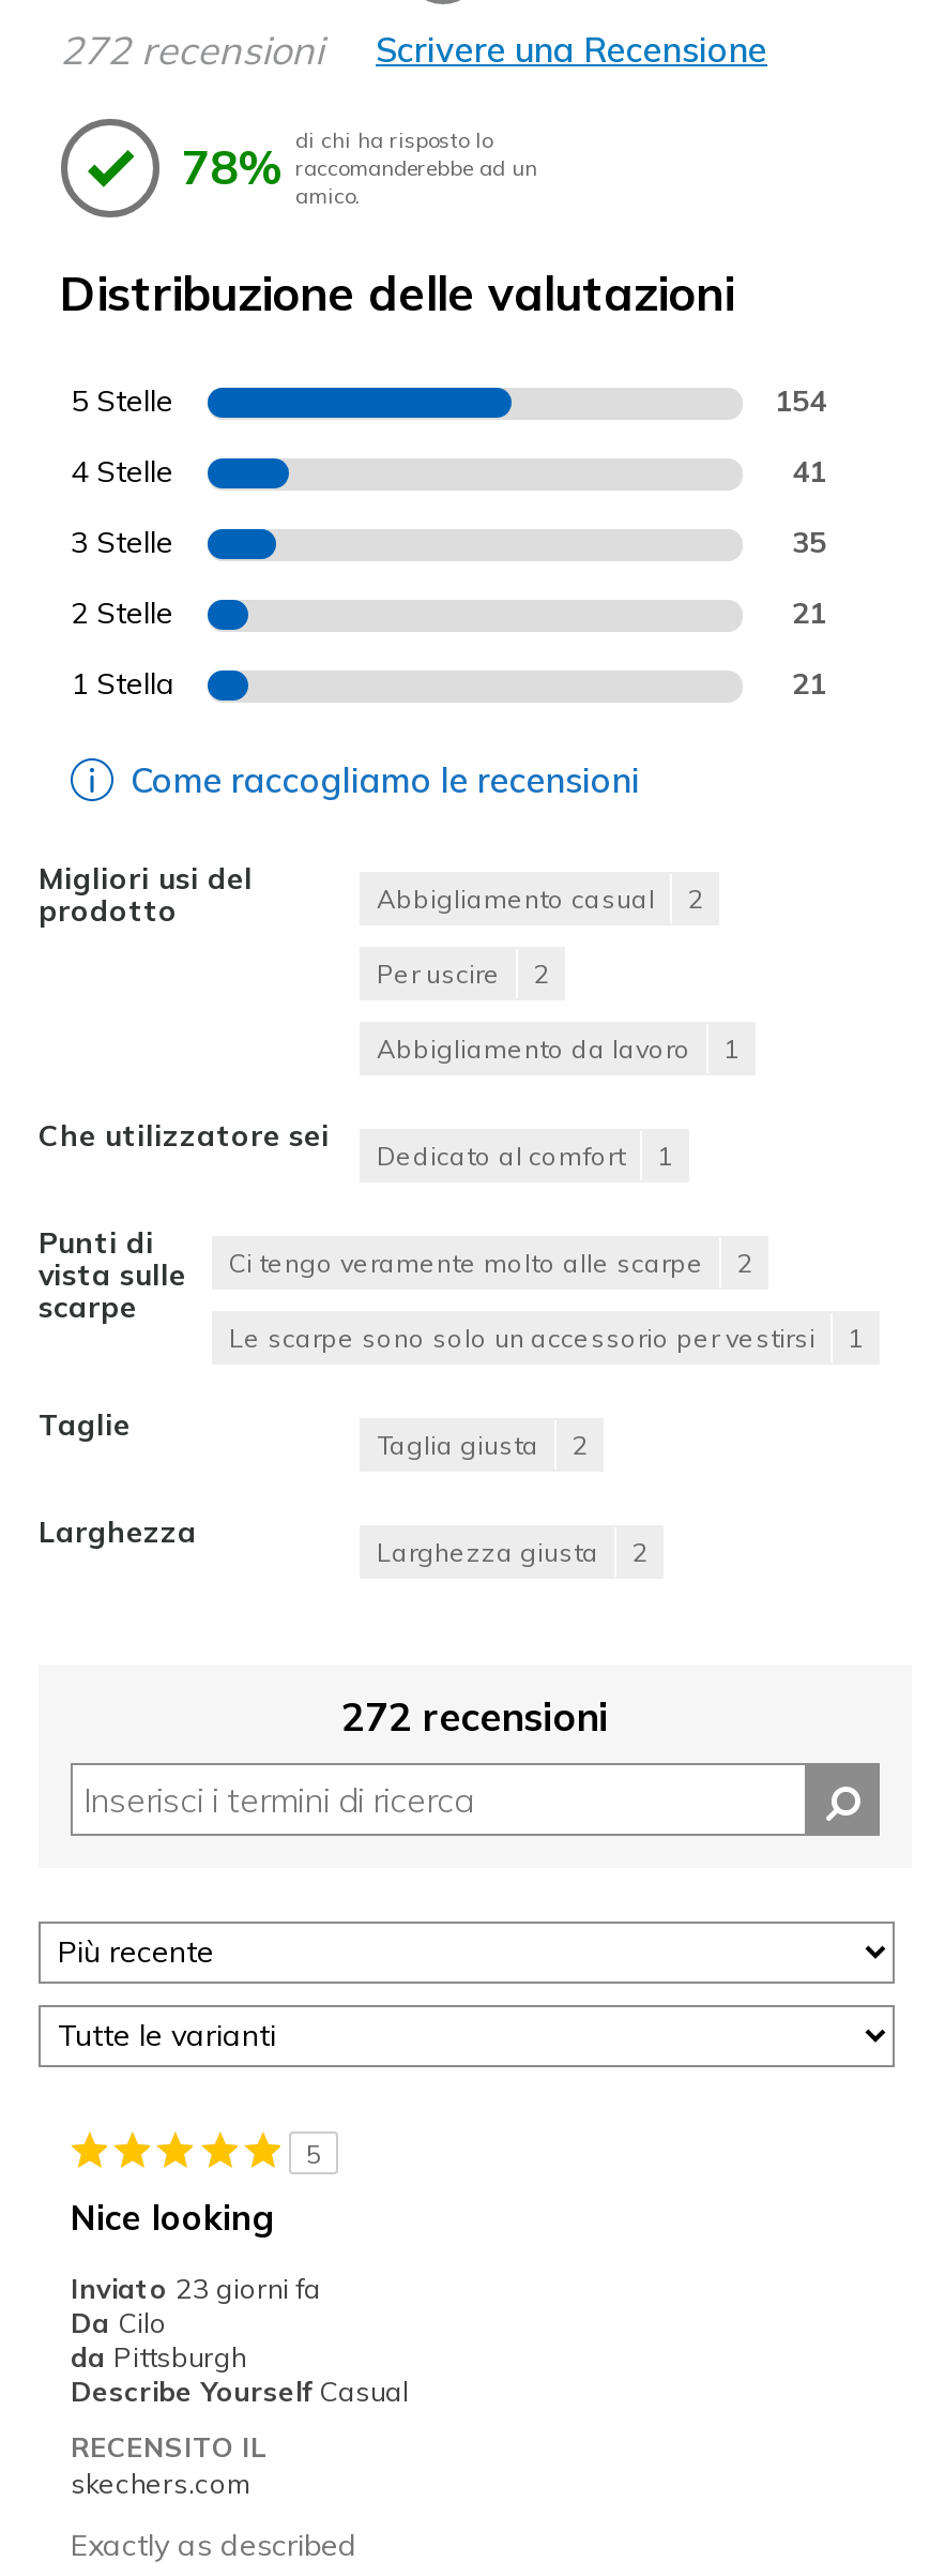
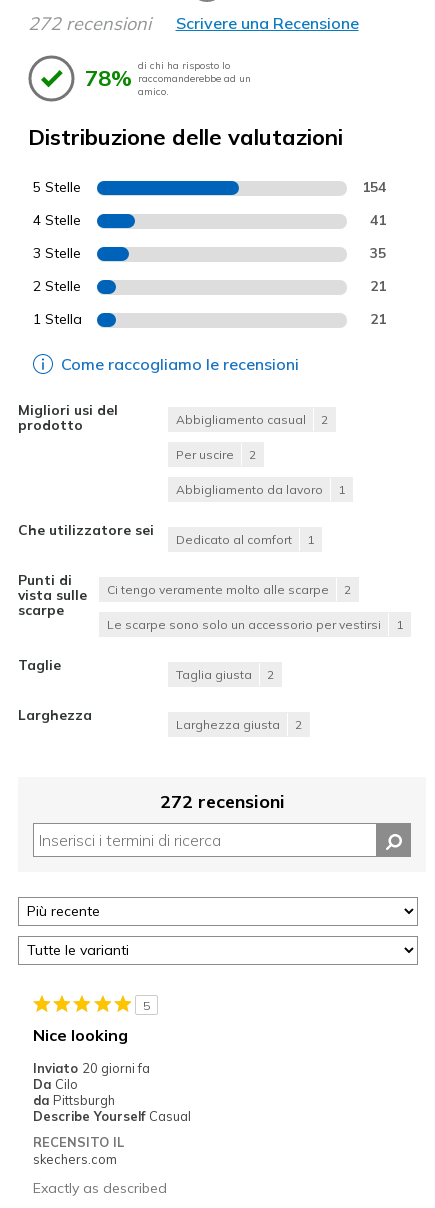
- Inviato 23 giorni fa
+ Inviato 20 giorni fa
